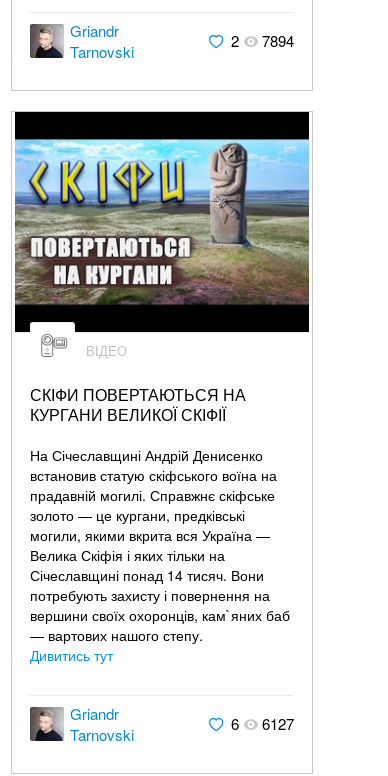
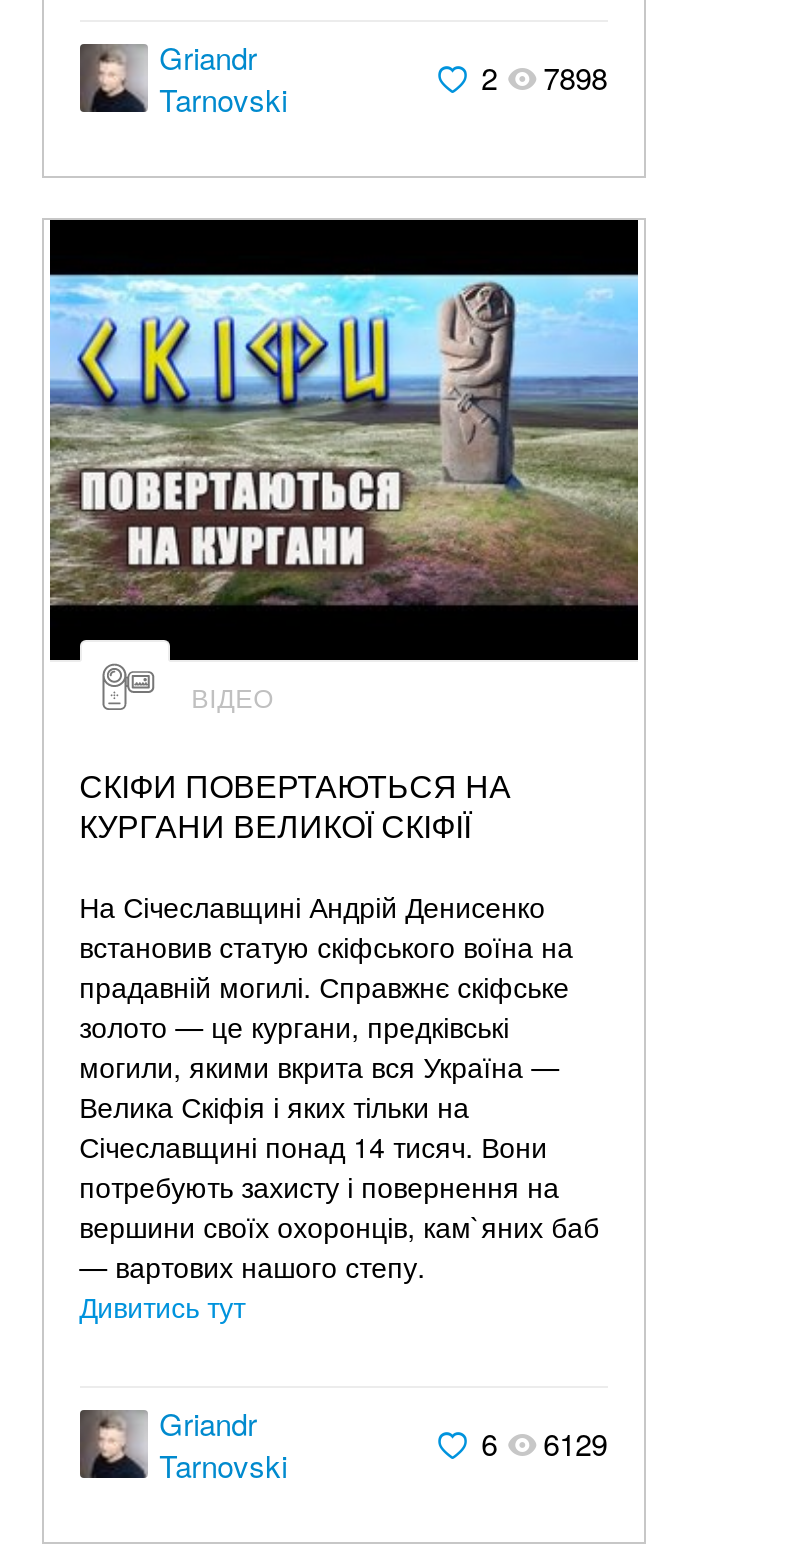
- 2 7894
+ 2 7898

- 6 6127
+ 6 6129
